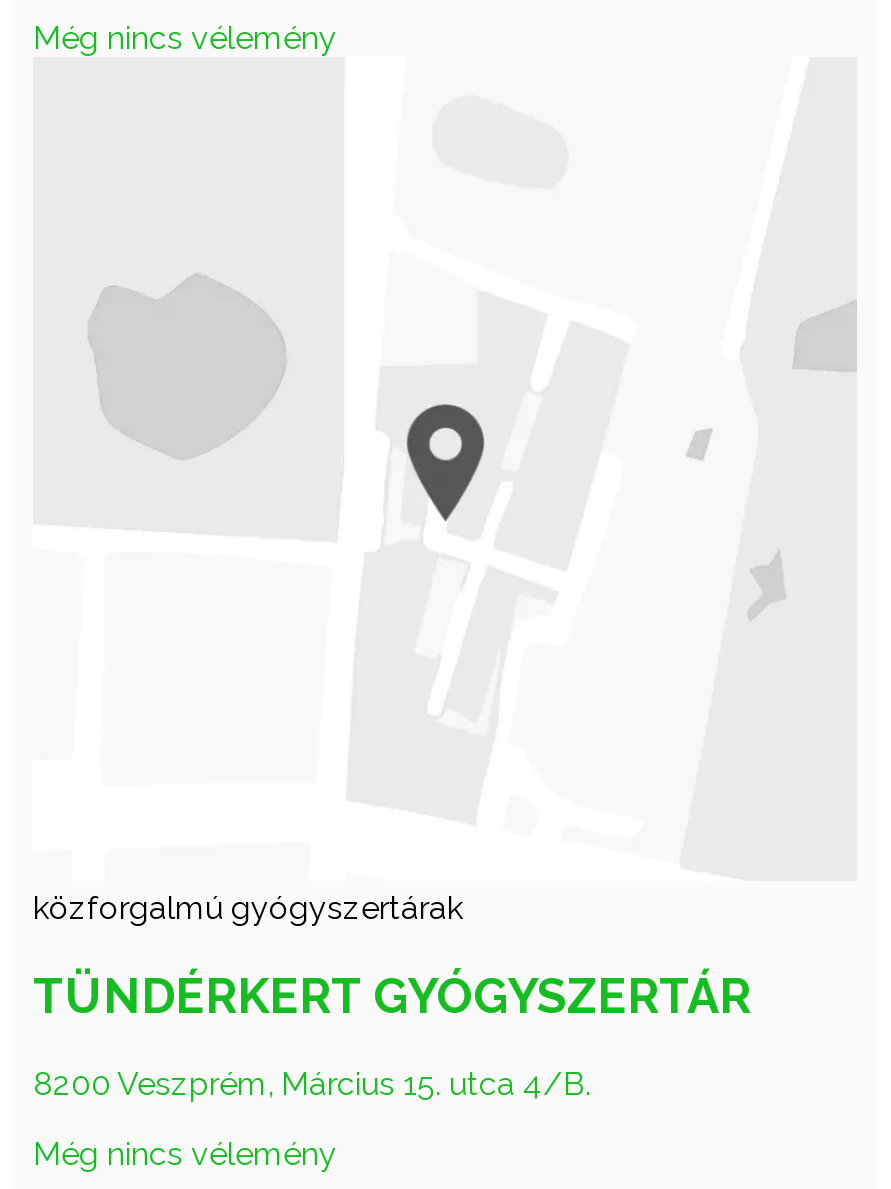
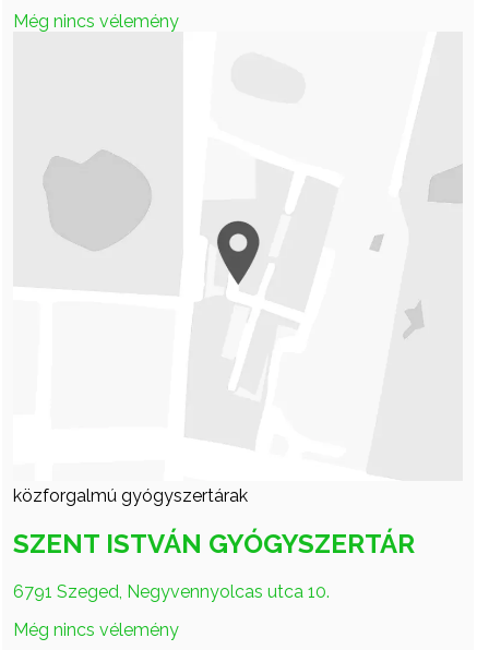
- TÜNDÉRKERT GYÓGYSZERTÁR
+ SZENT ISTVÁN GYÓGYSZERTÁR

- 8200 Veszprém, Március 15. utca 4/B.
+ 6791 Szeged, Negyvennyolcas utca 10.
